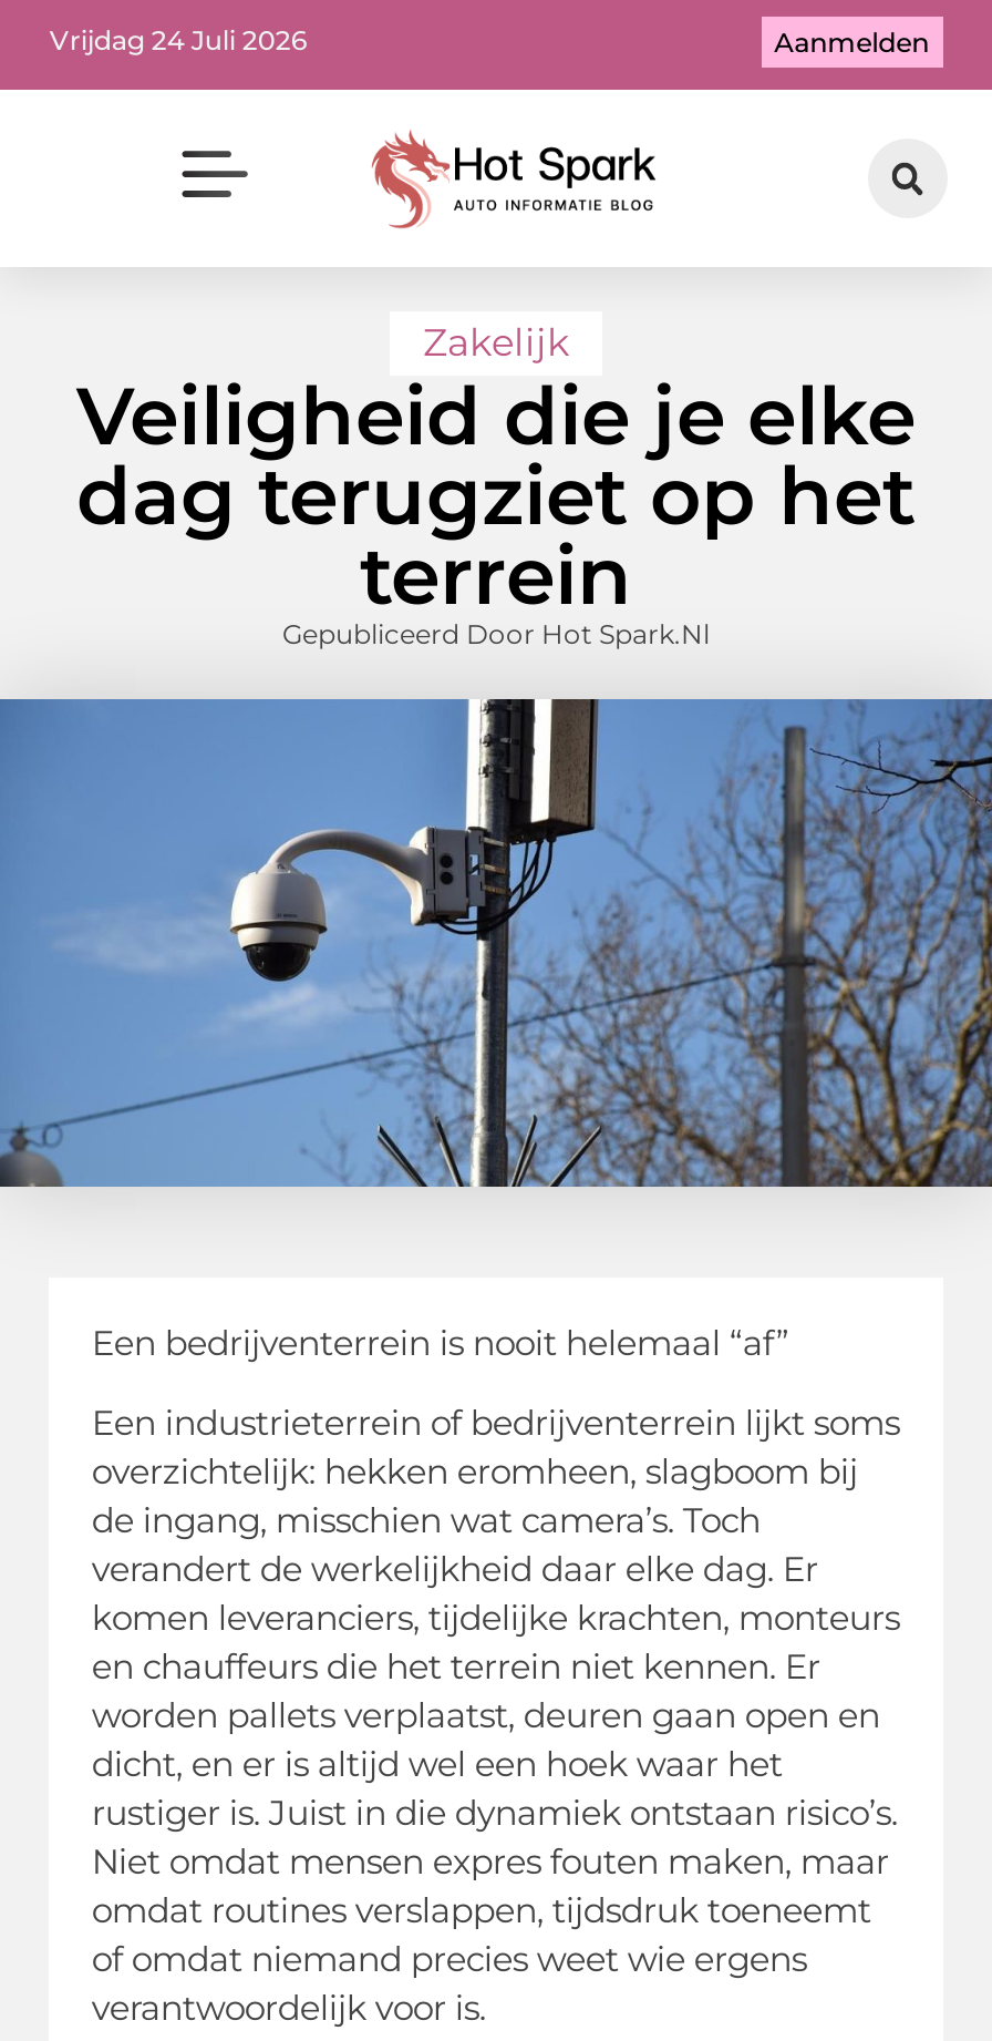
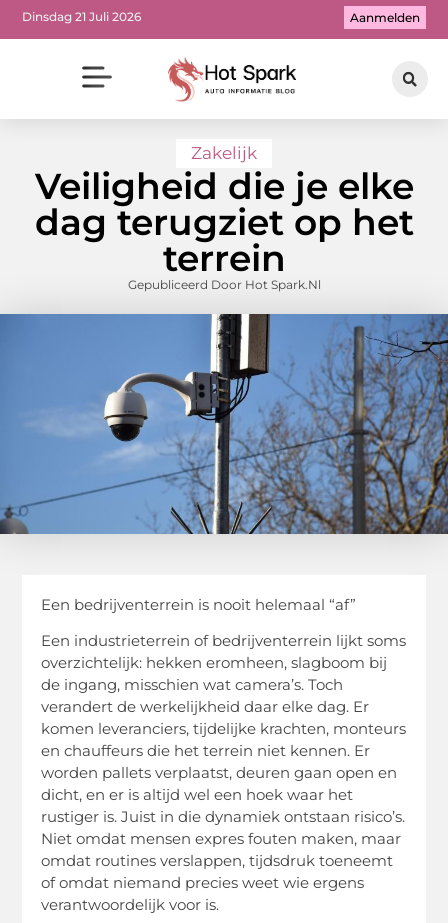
- Vrijdag 24 Juli 2026
+ Dinsdag 21 Juli 2026
